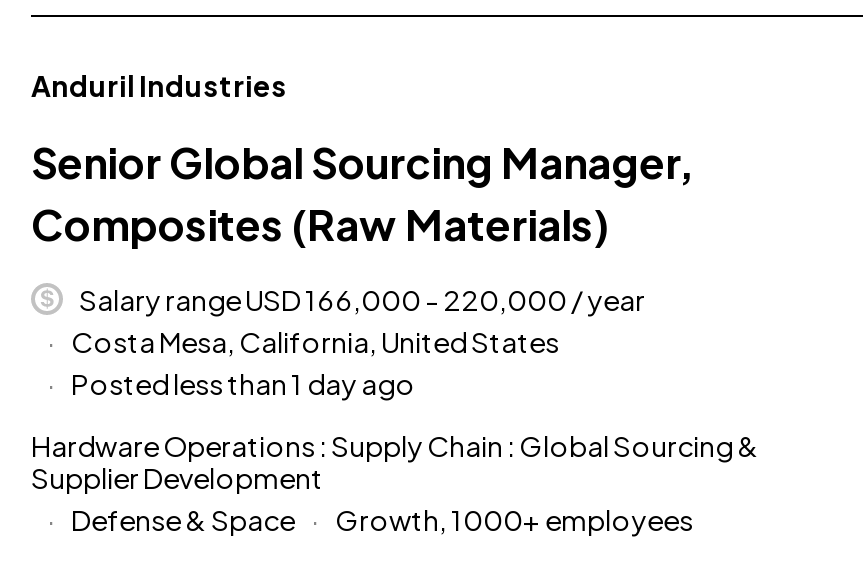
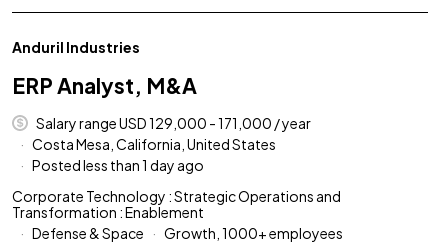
- Senior Global Sourcing Manager,
- Composites (Raw Materials)
+ ERP Analyst, M&A

- Salary range USD 166,000 - 220,000 / year
+ Salary range USD 129,000 - 171,000 / year

- Hardware Operations : Supply Chain : Global Sourcing &
- Supplier Development
+ Corporate Technology : Strategic Operations and
+ Transformation : Enablement
